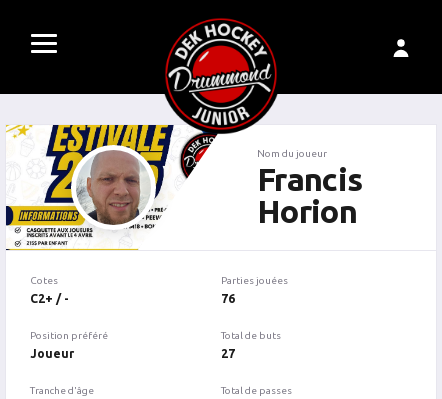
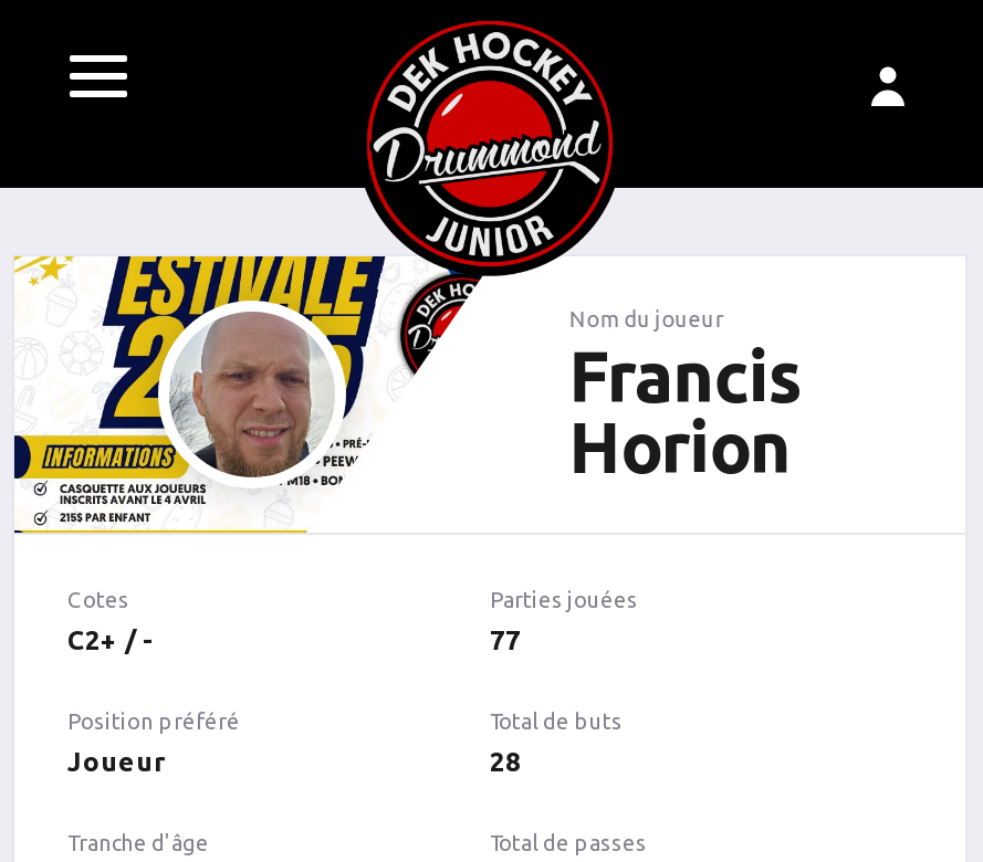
- 76
+ 77

- 27
+ 28
